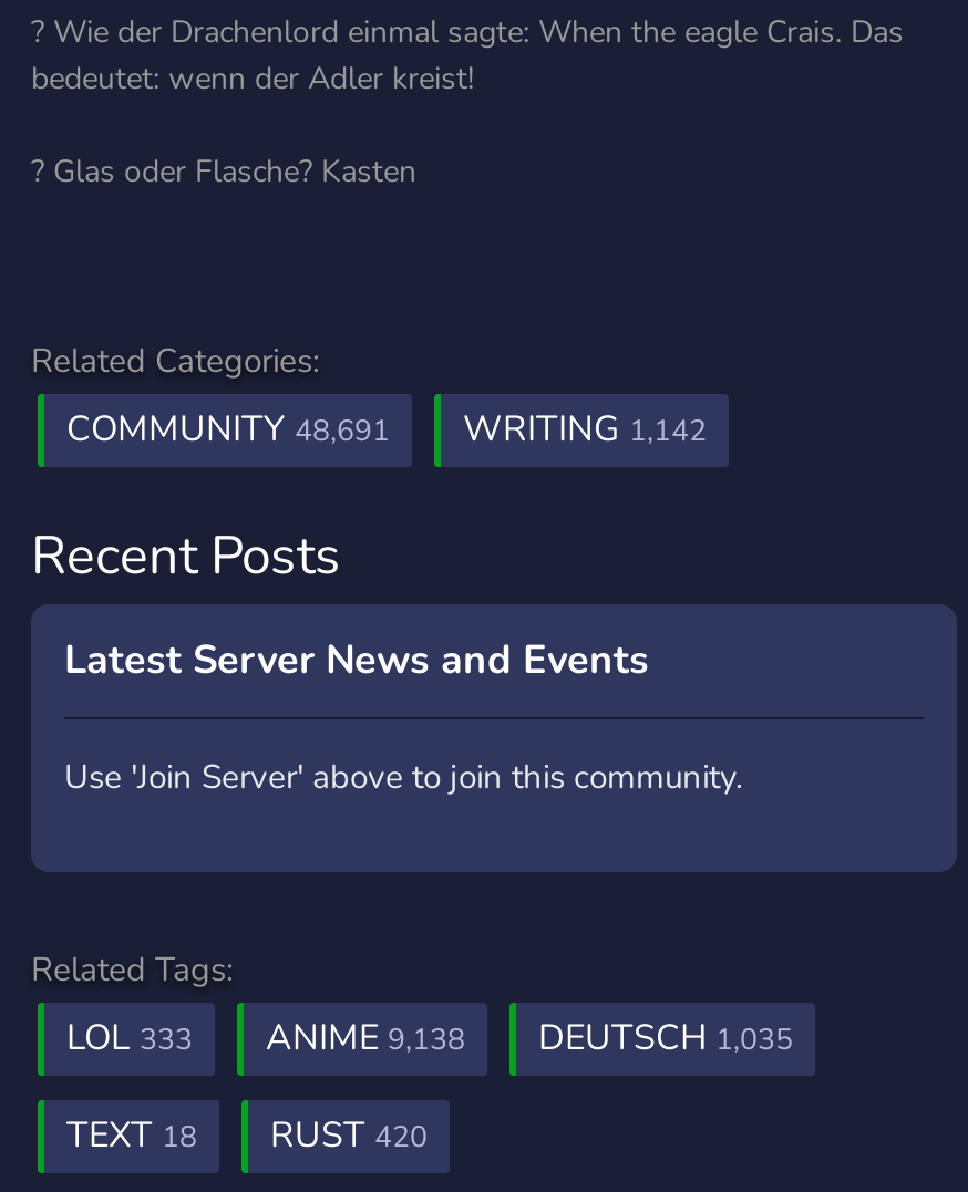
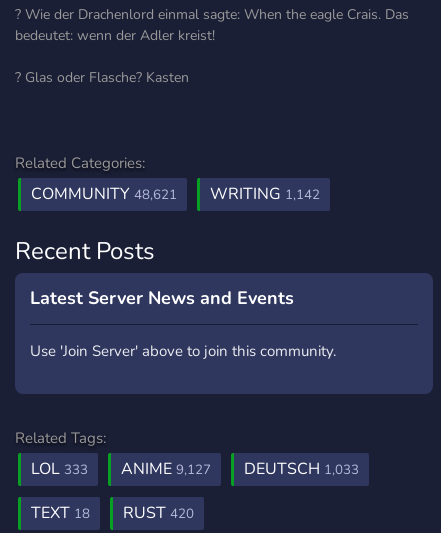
- COMMUNITY 48,691 WRITING 1,142
+ COMMUNITY 48,621 WRITING 1,142

- ANIME 9,138
+ ANIME 9,127

- DEUTSCH 1,035
+ DEUTSCH 1,033
